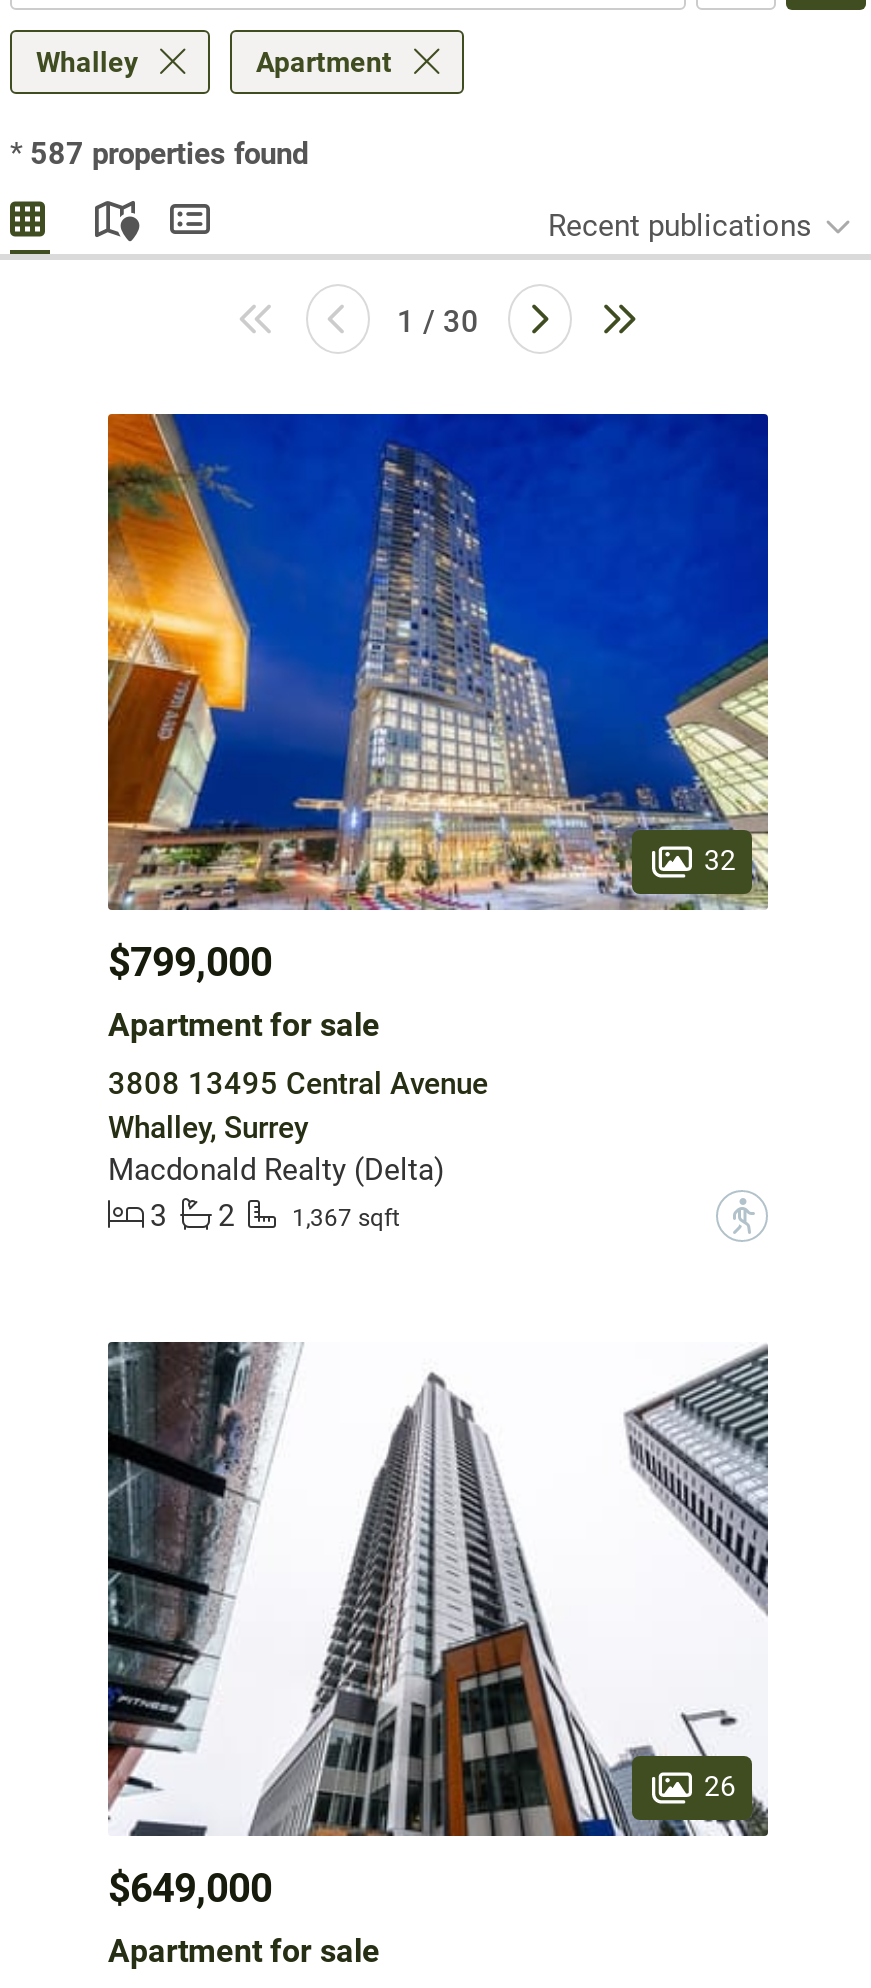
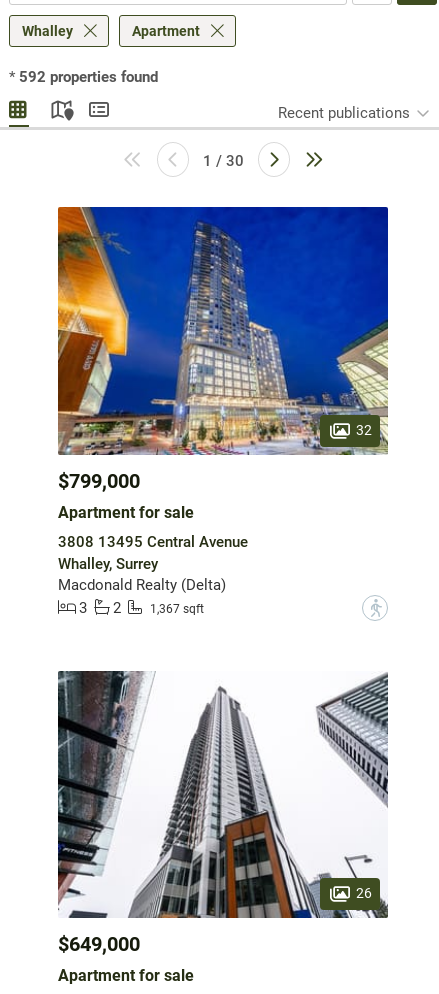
- * 587 properties found
+ * 592 properties found
